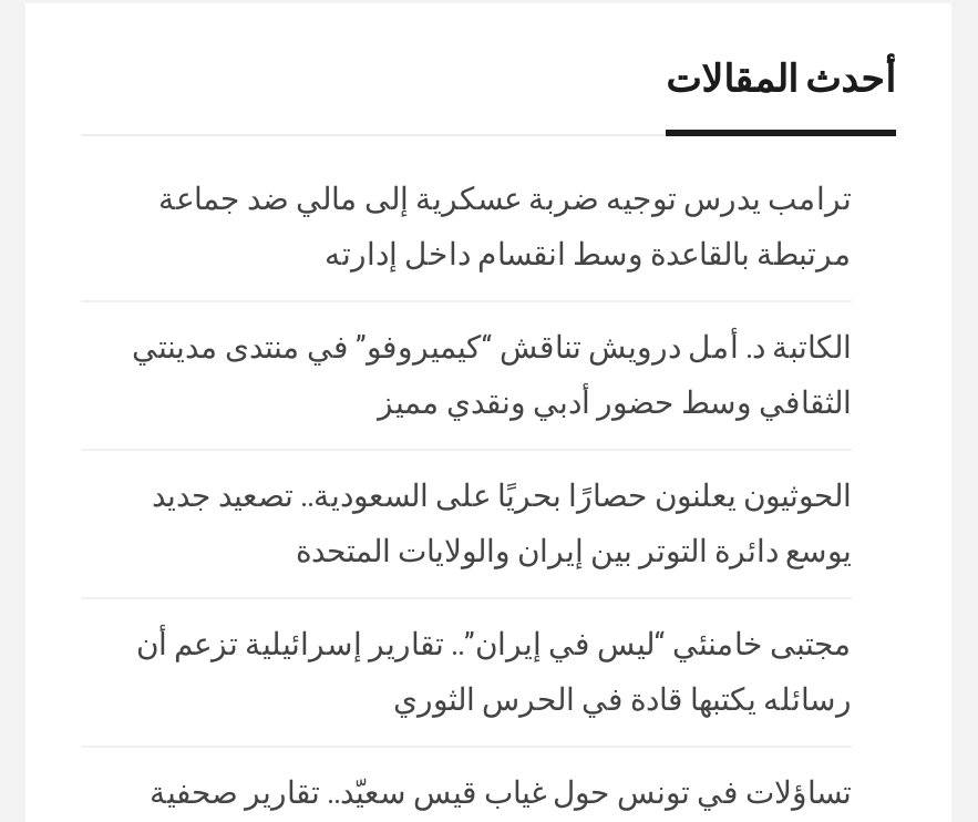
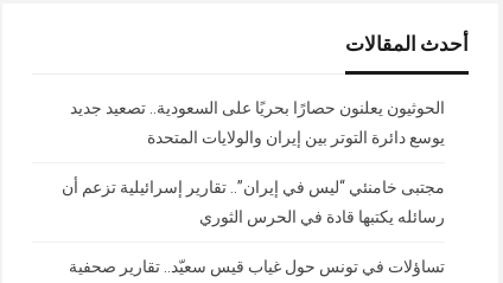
- ترامب يدرس توجيه ضربة عسكرية إلى مالي ضد جماعة
- مرتبطة بالقاعدة وسط انقسام داخل إدارته
- الكاتبة د. أمل درويش تناقش “كيميروفو” في منتدى مدينتي
- الثقافي وسط حضور أدبي ونقدي مميز
